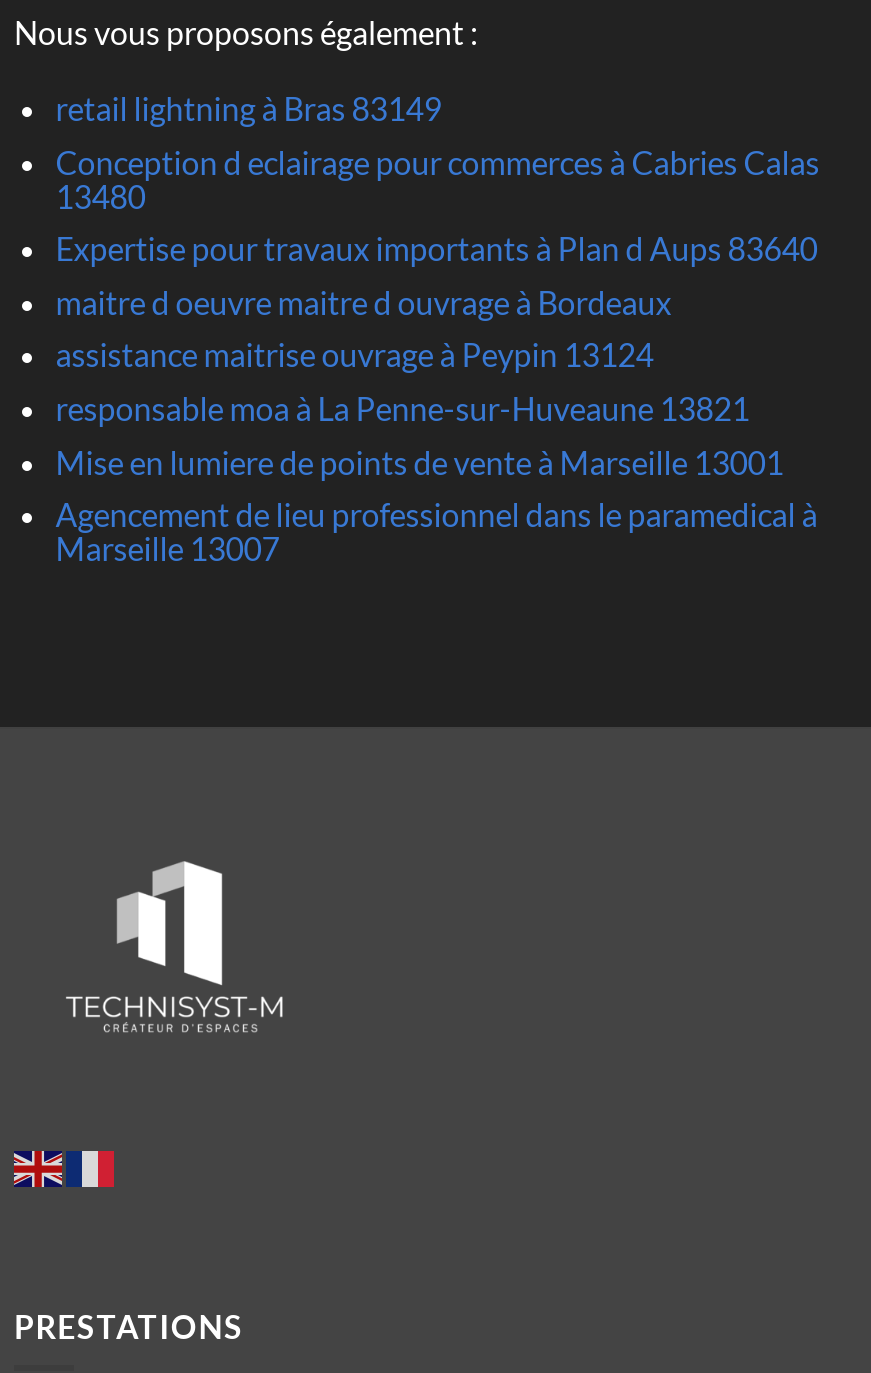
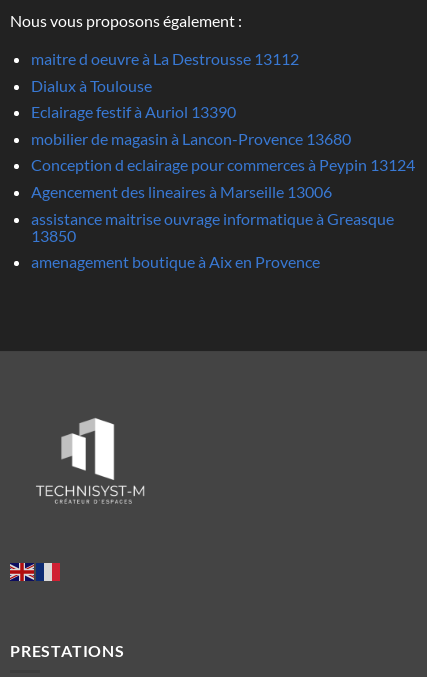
- retail lightning à Bras 83149
- Conception d eclairage pour commerces à Cabries Calas
- 13480
- Expertise pour travaux importants à Plan d Aups 83640
- maitre d oeuvre maitre d ouvrage à Bordeaux
- assistance maitrise ouvrage à Peypin 13124
- responsable moa à La Penne-sur-Huveaune 13821
- Mise en lumiere de points de vente à Marseille 13001
- Agencement de lieu professionnel dans le paramedical à
- Marseille 13007
+ maitre d oeuvre à La Destrousse 13112
+ Dialux à Toulouse
+ Eclairage festif à Auriol 13390
+ mobilier de magasin à Lancon-Provence 13680
+ Conception d eclairage pour commerces à Peypin 13124
+ Agencement des lineaires à Marseille 13006
+ assistance maitrise ouvrage informatique à Greasque
+ 13850
+ amenagement boutique à Aix en Provence
